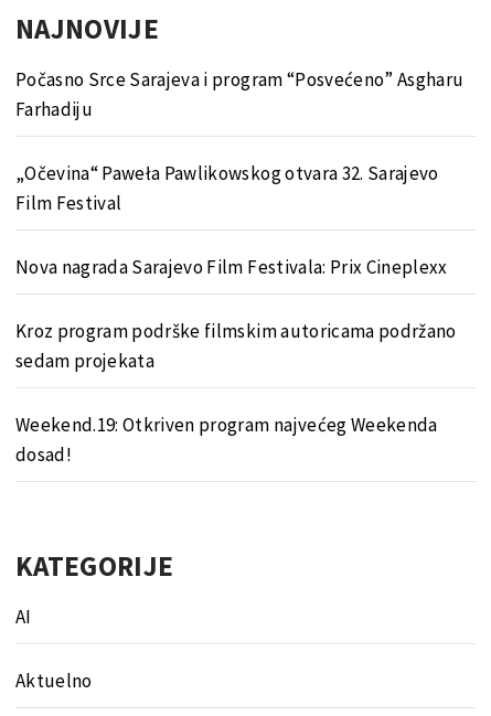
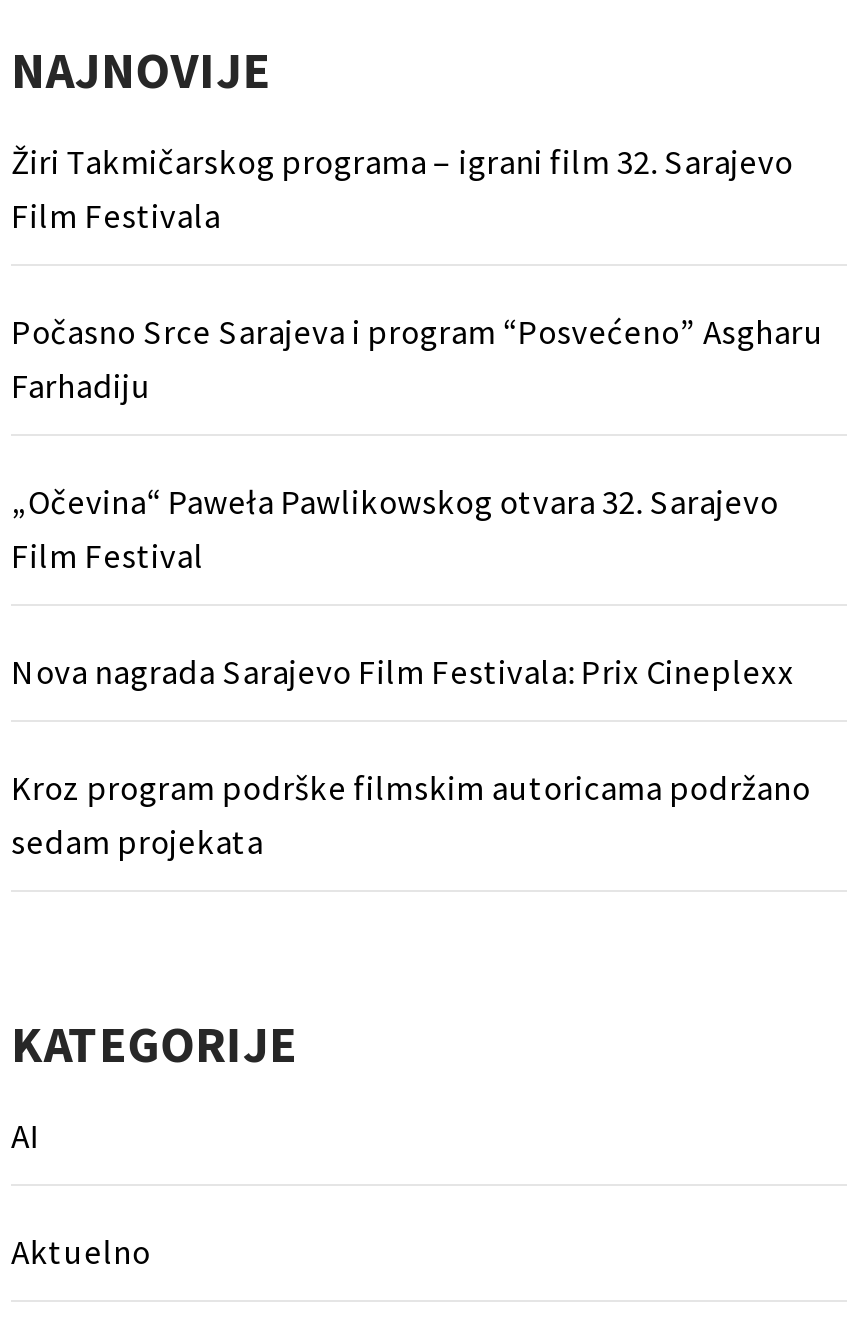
+ Žiri Takmičarskog programa – igrani film 32. Sarajevo
+ Film Festivala

moved down: Počasno Srce Sarajeva i program “Posvećeno” Asgharu | Farhadiju | „Očevina“ Paweła Pawlikowskog otvara 32. Sarajevo | Film Festival | Nova nagrada Sarajevo Film Festivala: Prix Cineplexx | Kroz program podrške filmskim autoricama podržano | sedam projekata

- Weekend.19: Otkriven program najvećeg Weekenda
- dosad!
